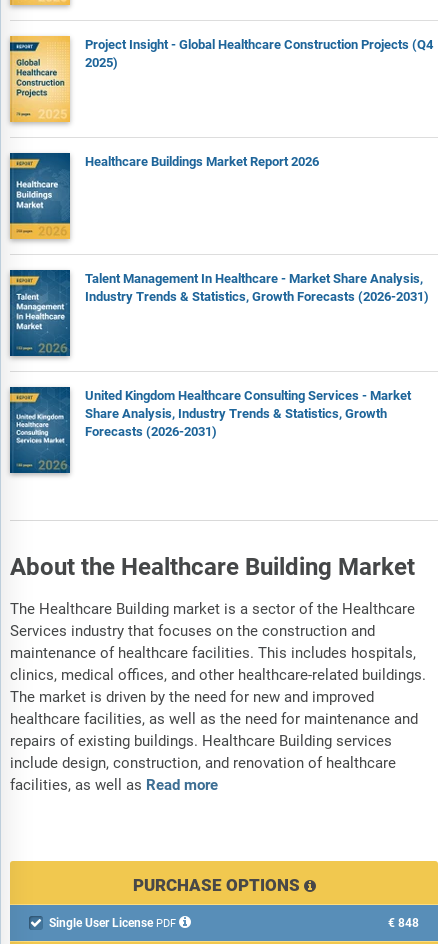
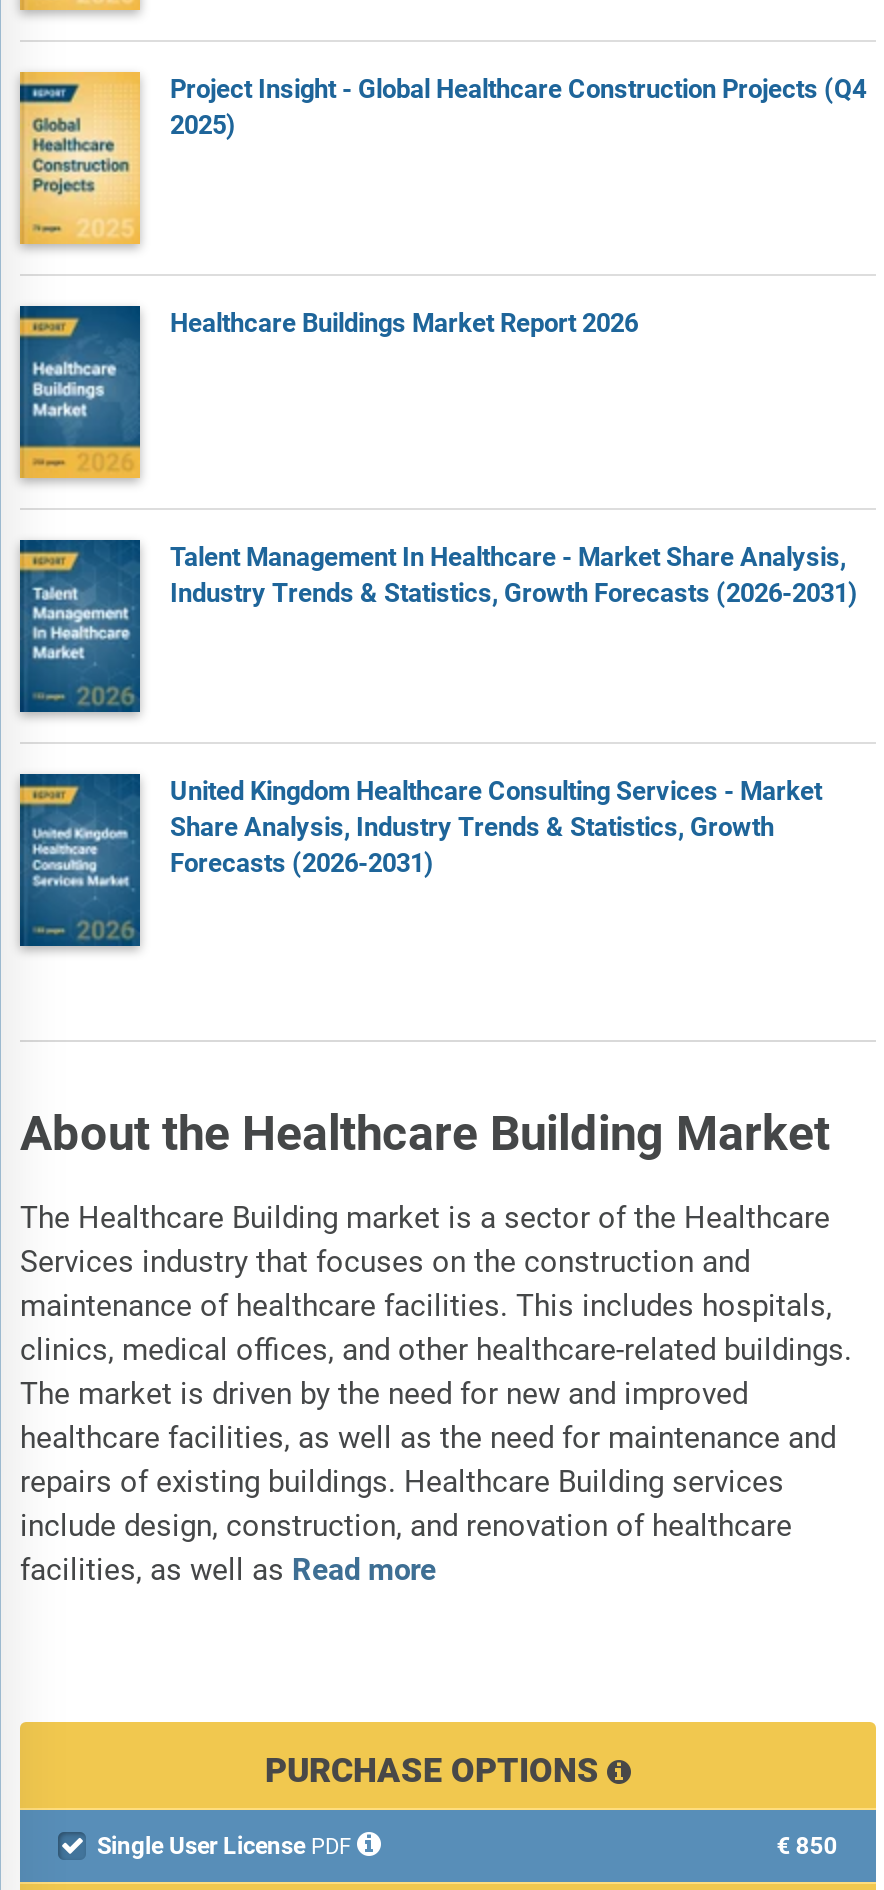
- €848
+ €850
